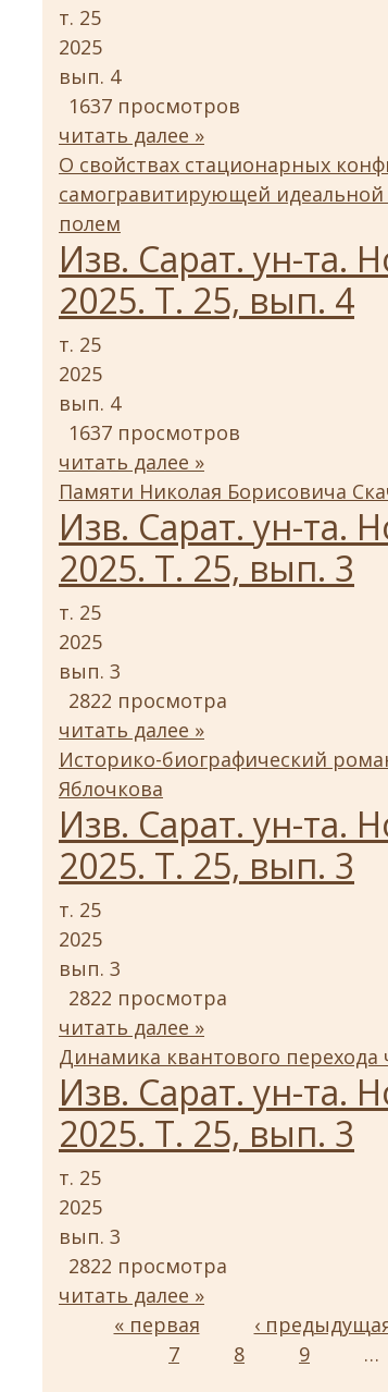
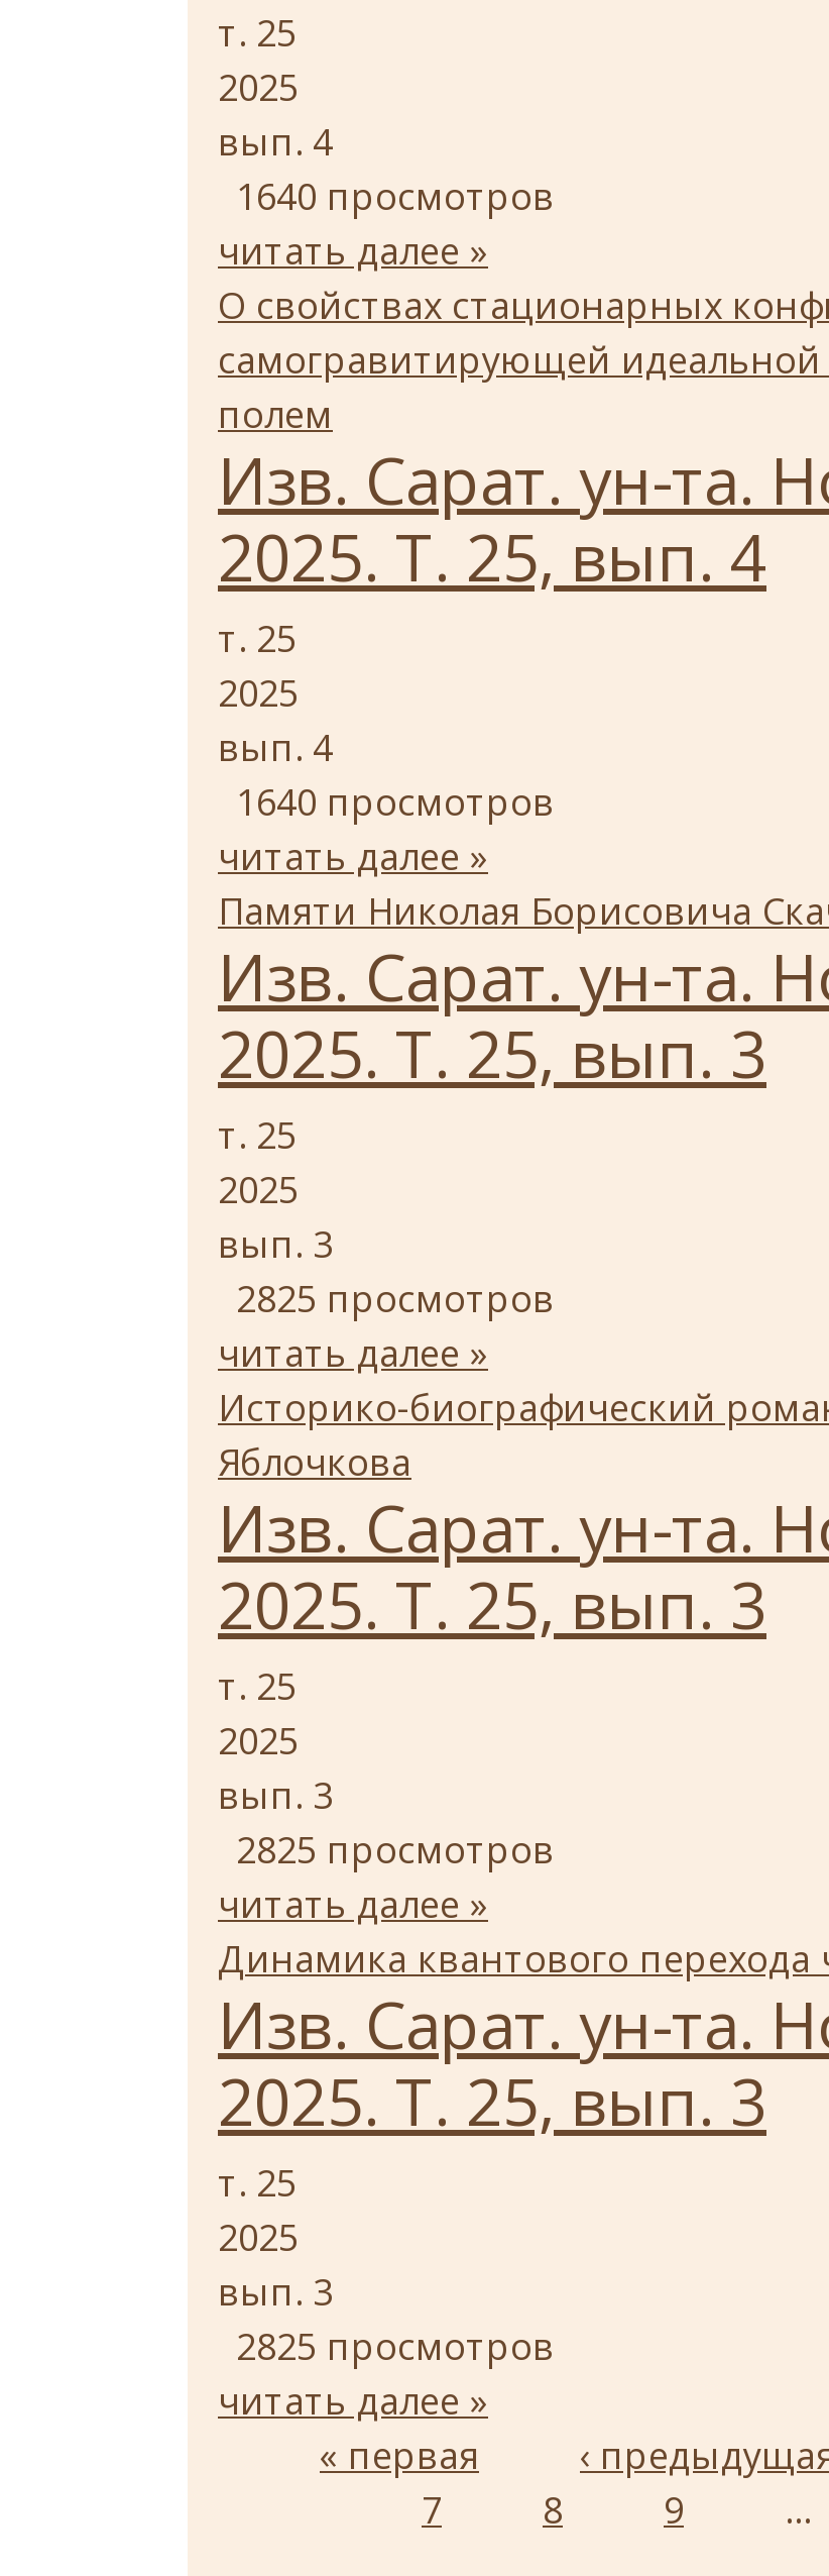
- 1637 просмотров
+ 1640 просмотров

- 1637 просмотров
+ 1640 просмотров

- 2822 просмотра
+ 2825 просмотров

- 2822 просмотра
+ 2825 просмотров

- 2822 просмотра
+ 2825 просмотров
